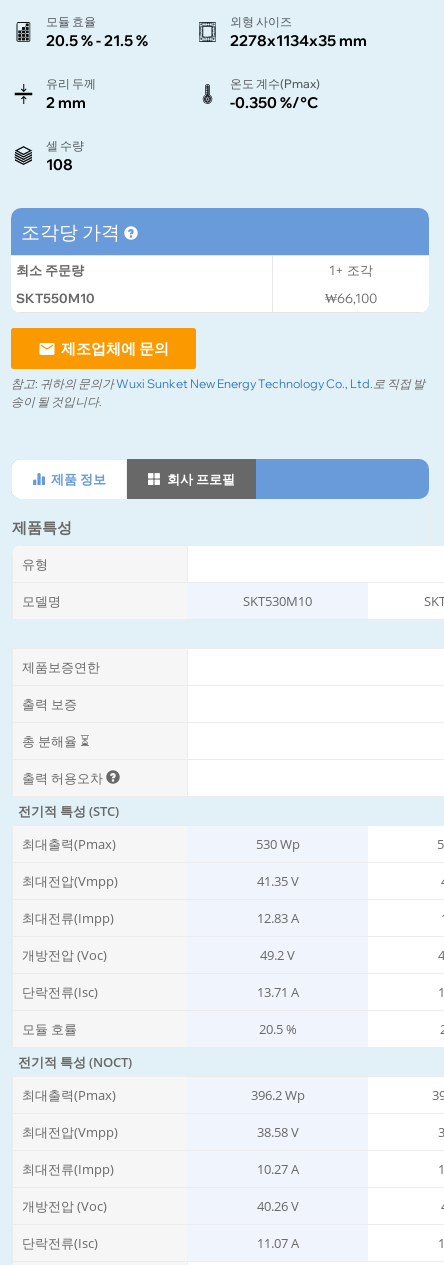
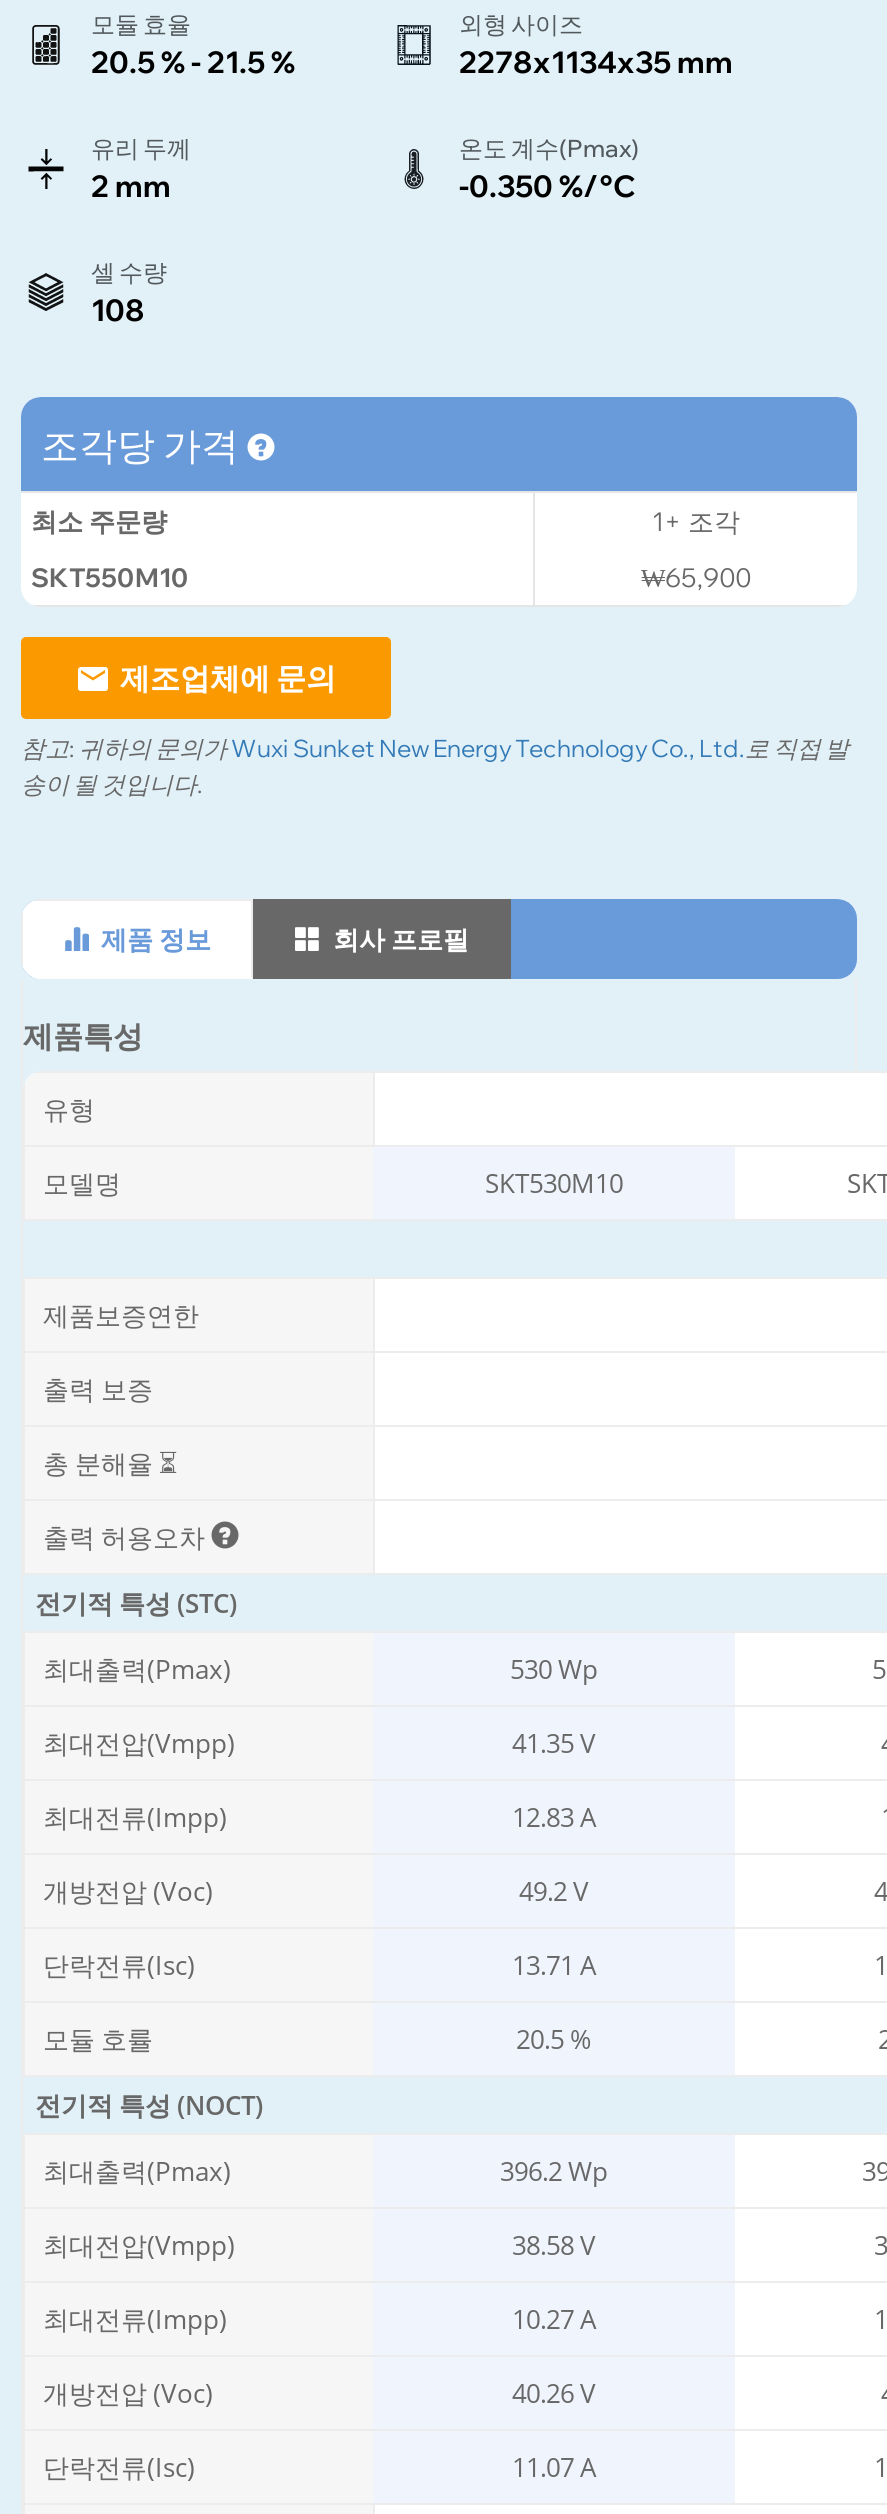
- ₩66,100
+ ₩65,900
